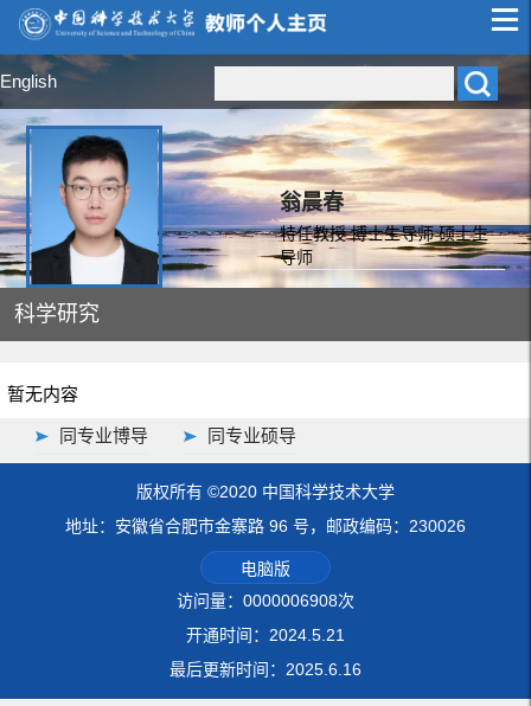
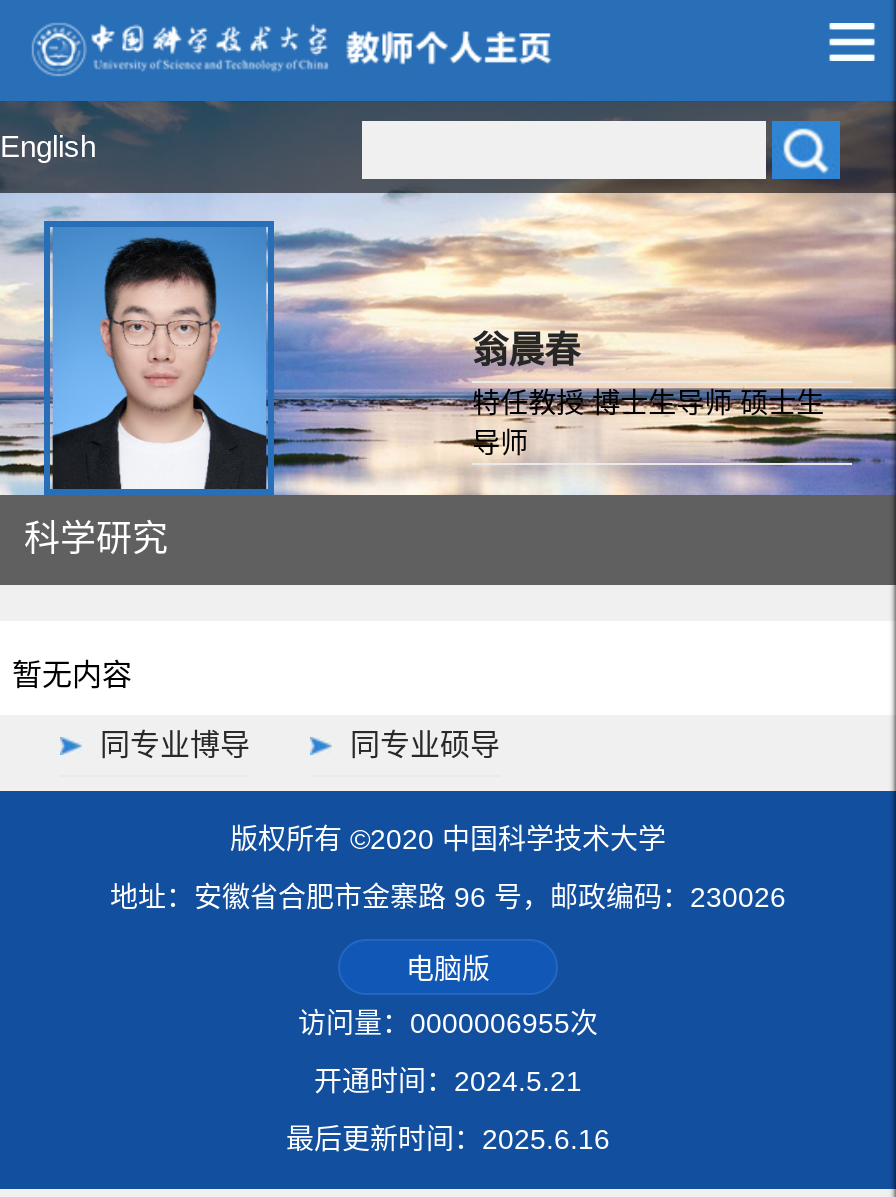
- 访问量：0000006908次
+ 访问量：0000006955次
